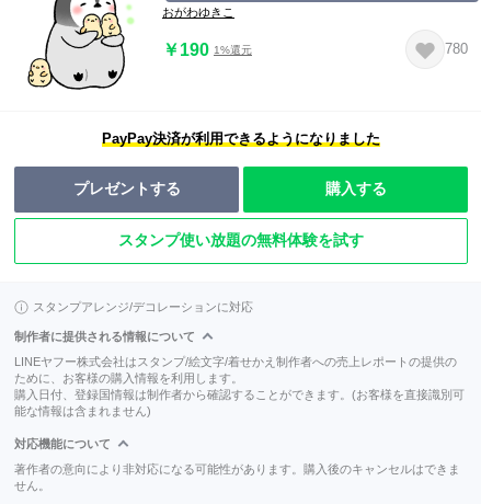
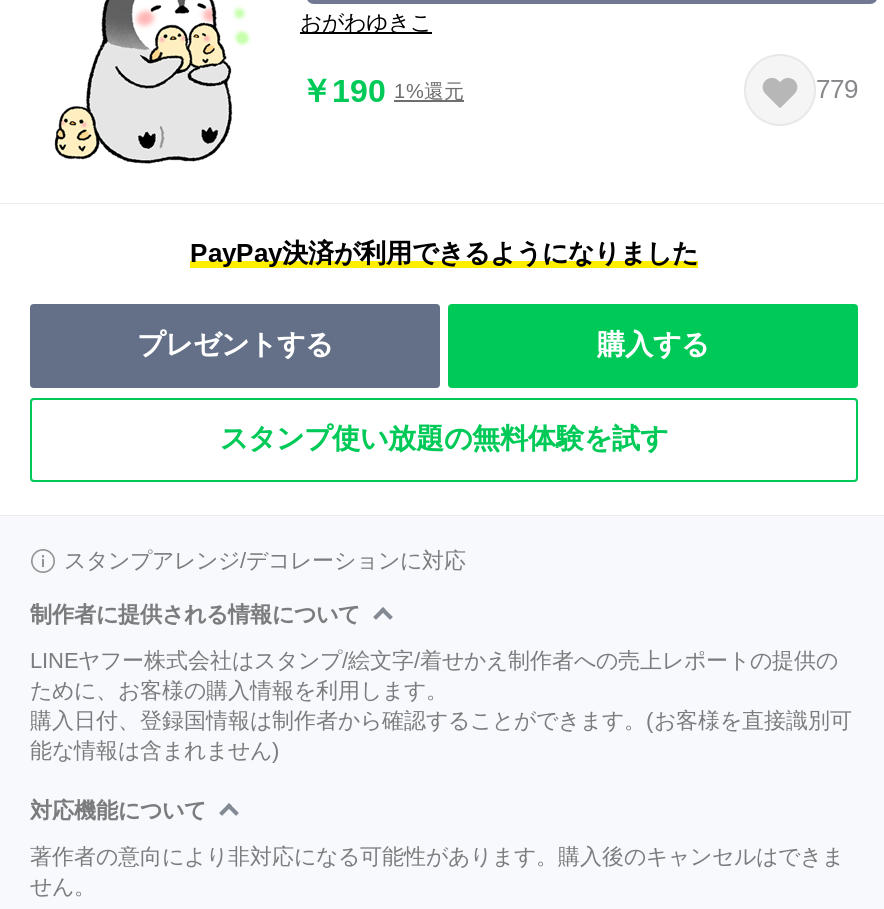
- 780
+ 779
